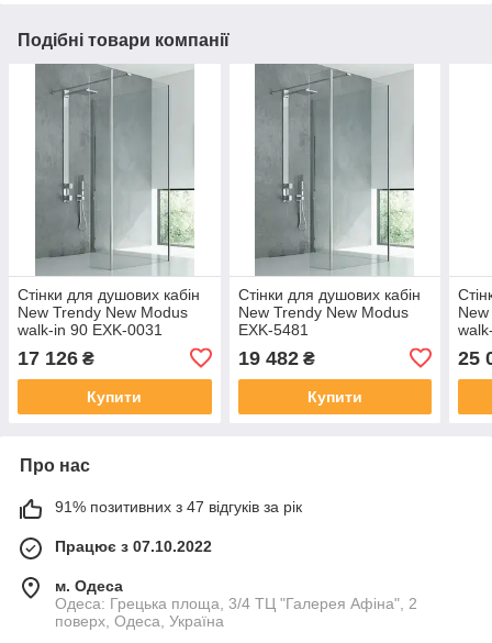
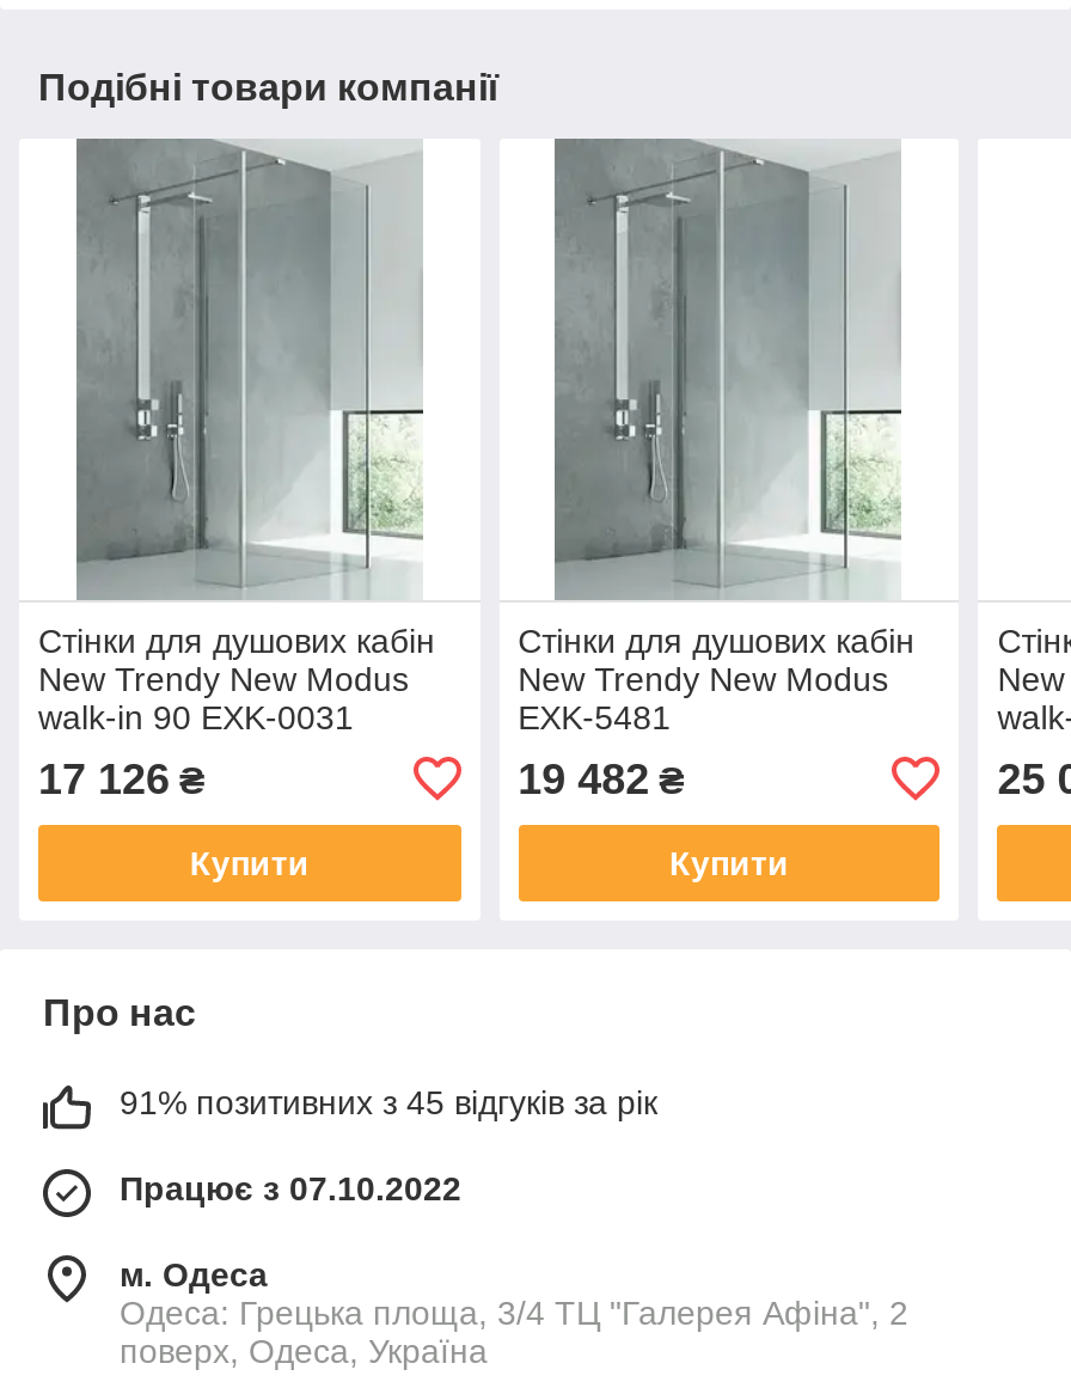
- 91% позитивних з 47 відгуків за рік
+ 91% позитивних з 45 відгуків за рік
